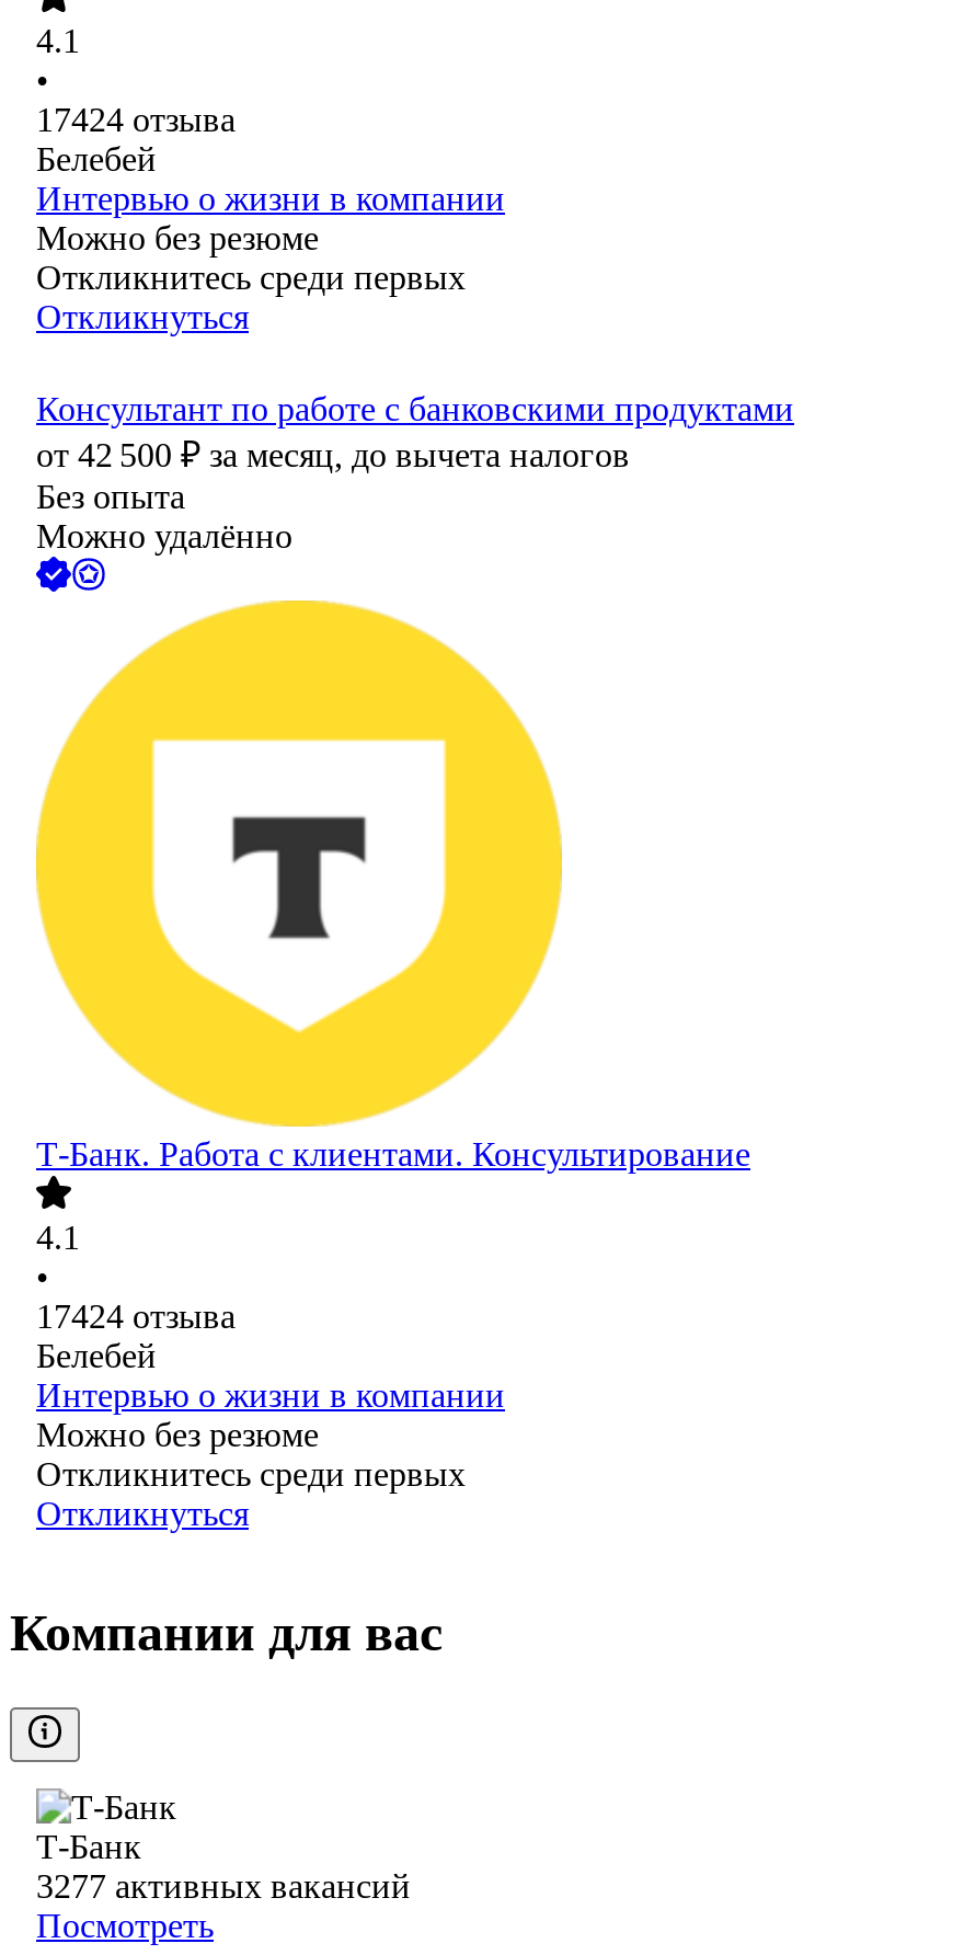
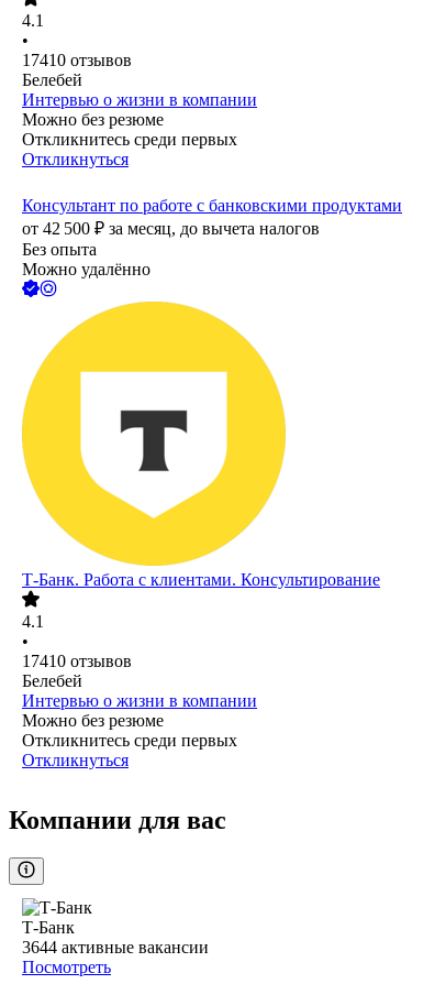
- 17424 отзыва
+ 17410 отзывов

- 17424 отзыва
+ 17410 отзывов

- 3277 активных вакансий
+ 3644 активные вакансии
